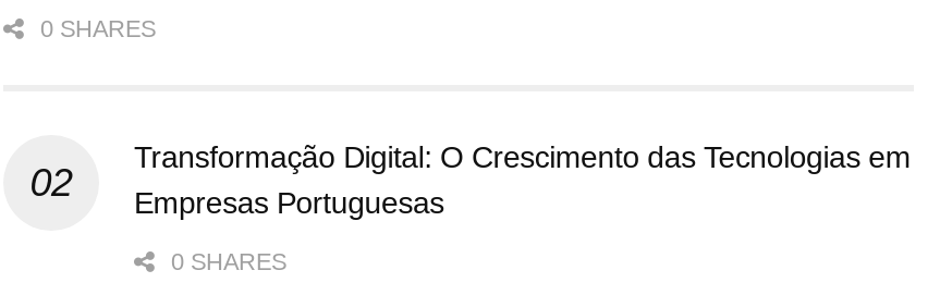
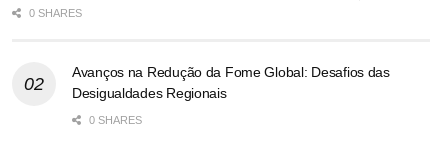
- Transformação Digital: O Crescimento das Tecnologias em
- Empresas Portuguesas
+ Avanços na Redução da Fome Global: Desafios das
+ Desigualdades Regionais
